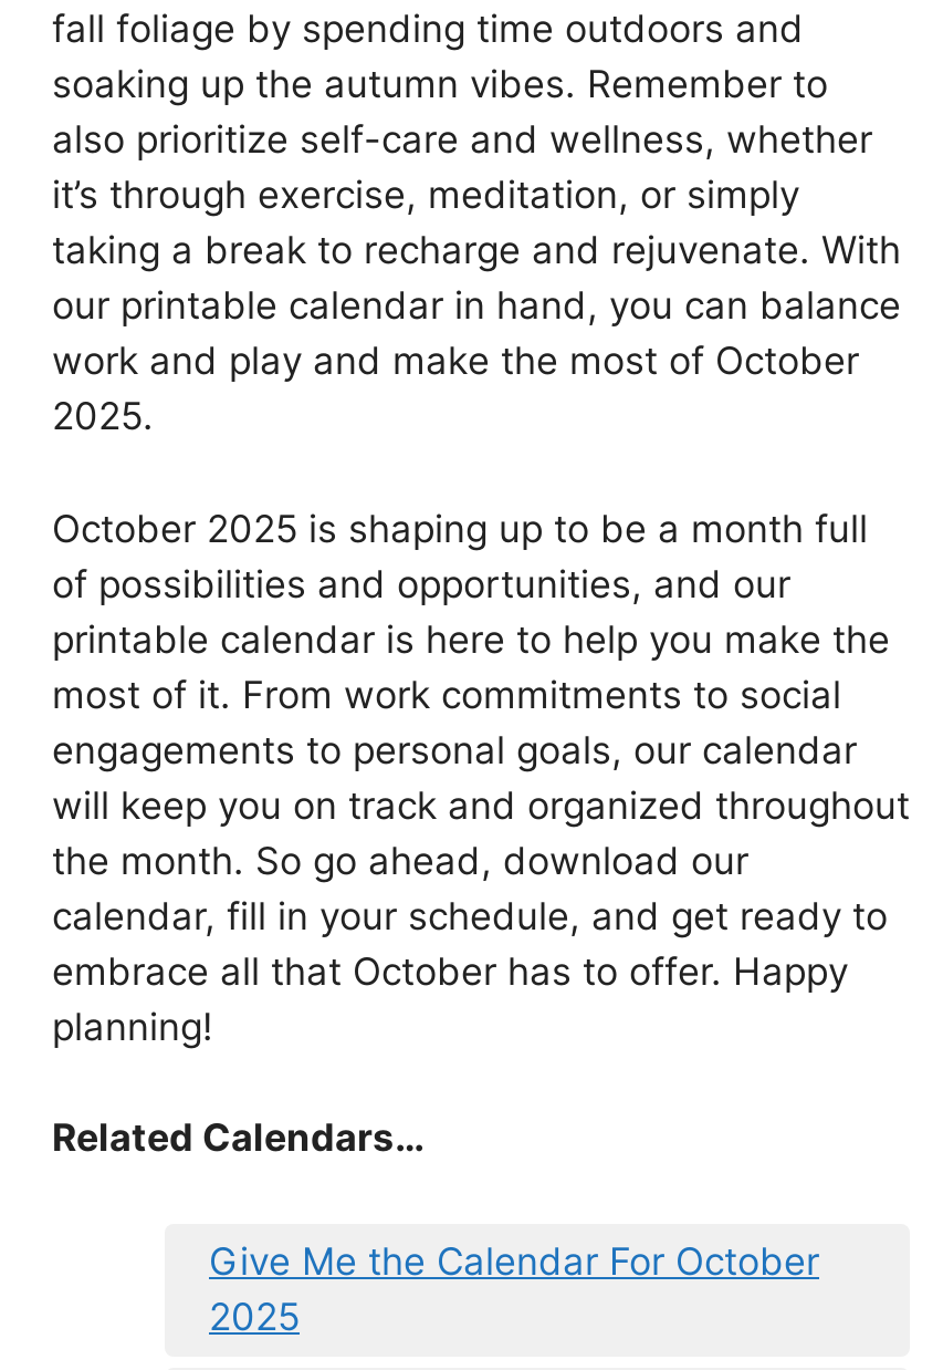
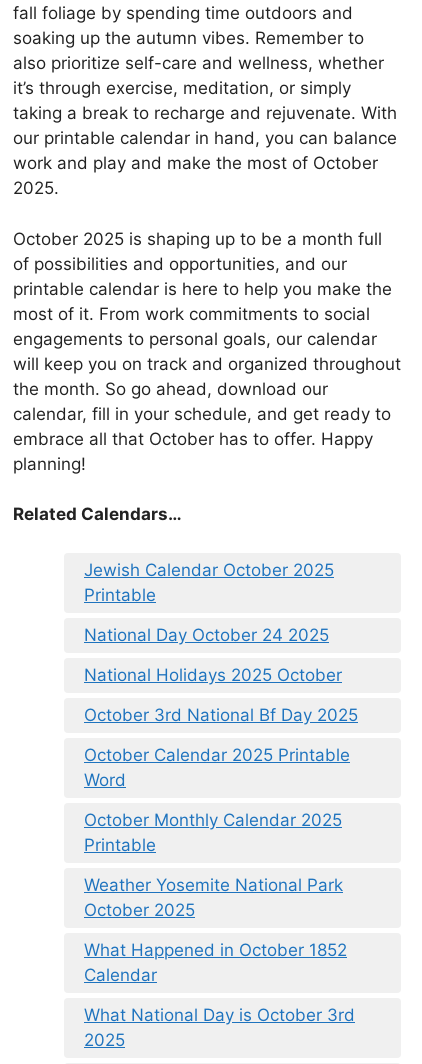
- Give Me the Calendar For October
+ Jewish Calendar October 2025
+ Printable
+ National Day October 24 2025
+ National Holidays 2025 October
+ October 3rd National Bf Day 2025
+ October Calendar 2025 Printable
+ Word
+ October Monthly Calendar 2025
+ Printable
+ Weather Yosemite National Park
+ October 2025
+ What Happened in October 1852
+ Calendar
+ What National Day is October 3rd
